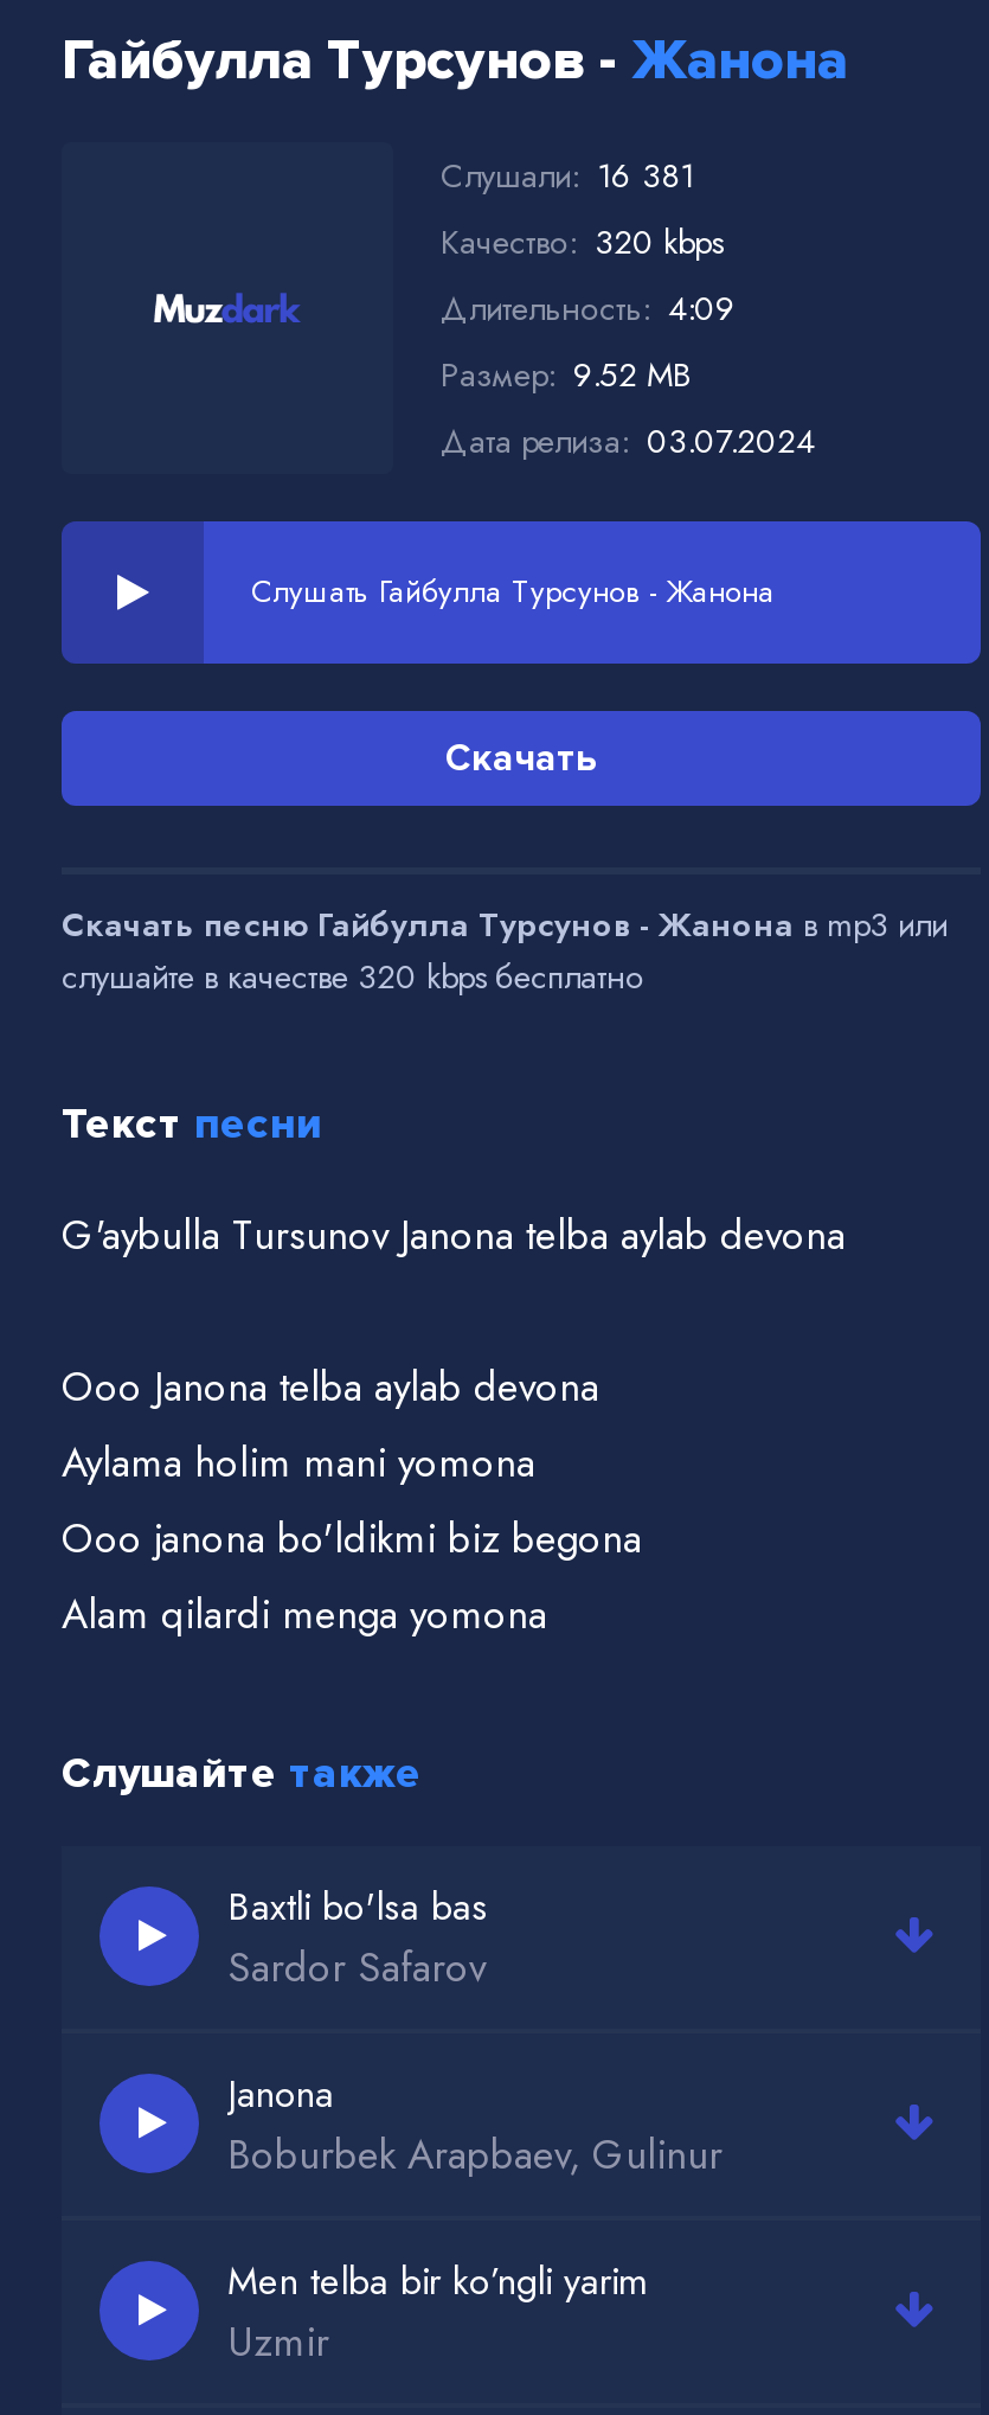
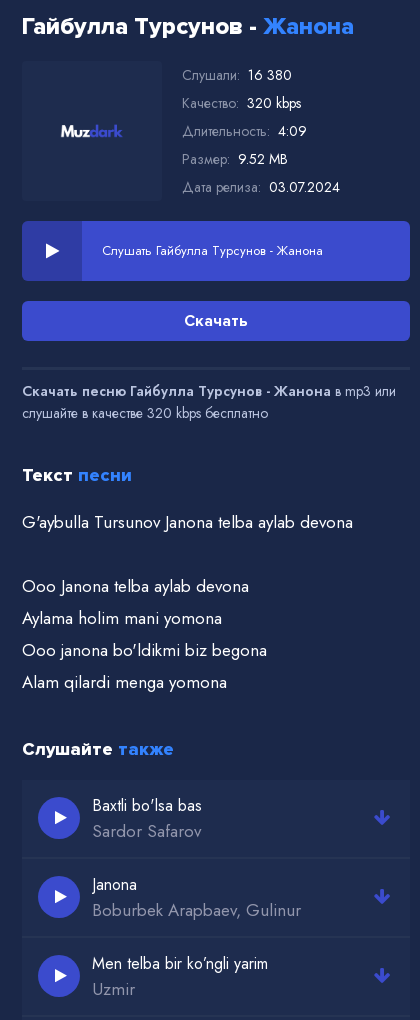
- Слушали: 16 381
+ Слушали: 16 380
